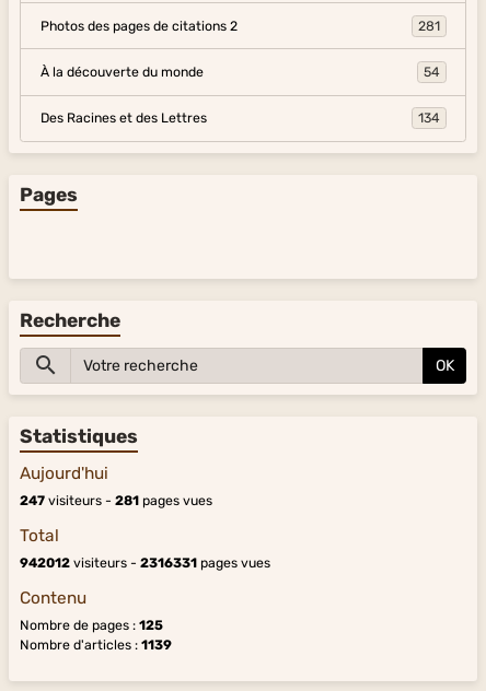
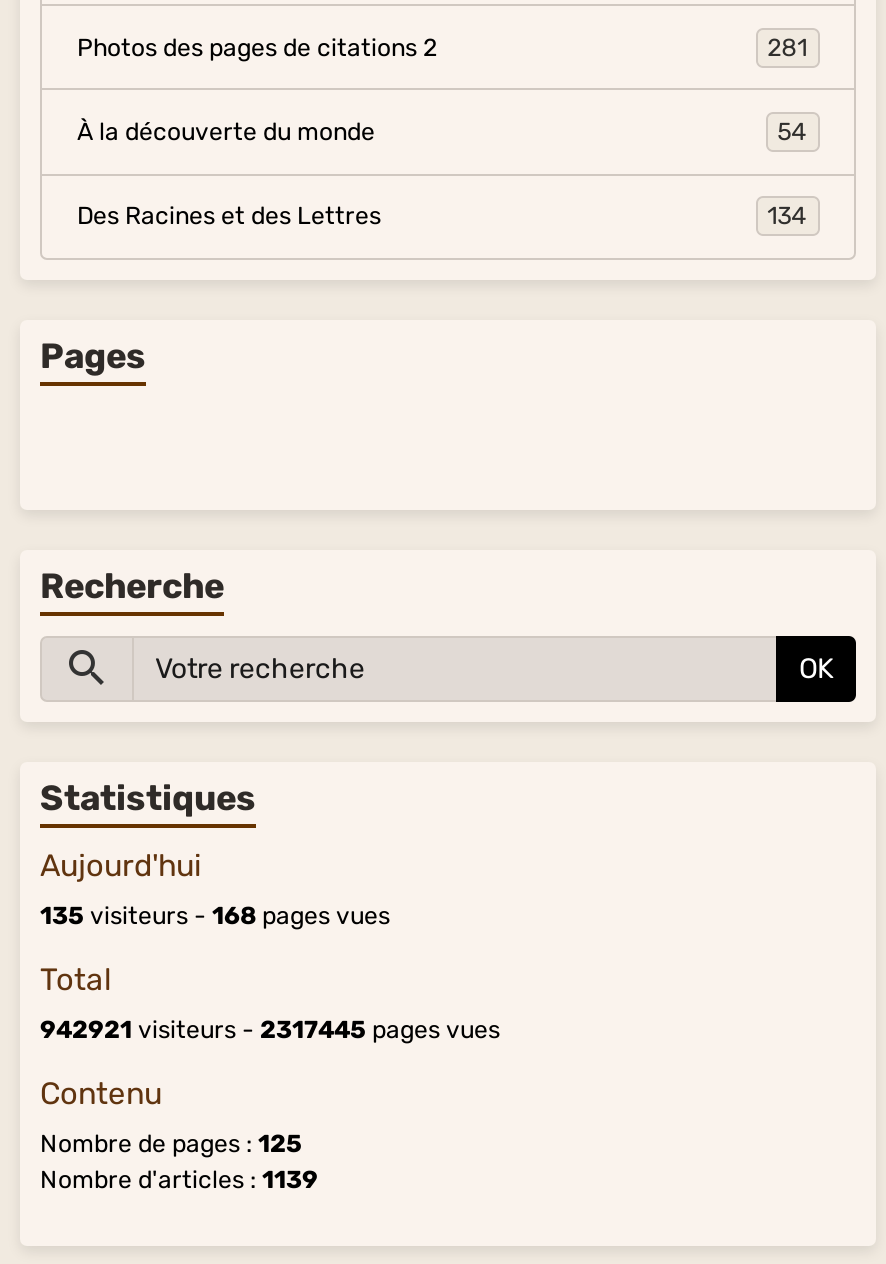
- 247 visiteurs - 281 pages vues
+ 135 visiteurs - 168 pages vues

- 942012 visiteurs - 2316331 pages vues
+ 942921 visiteurs - 2317445 pages vues
